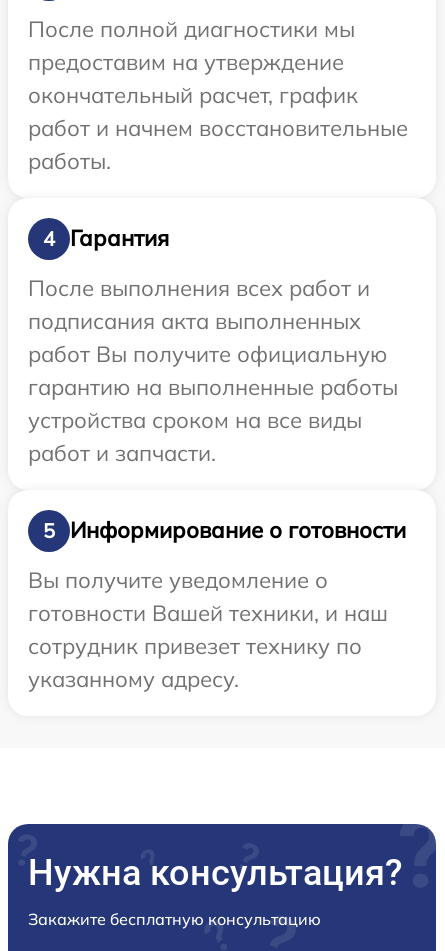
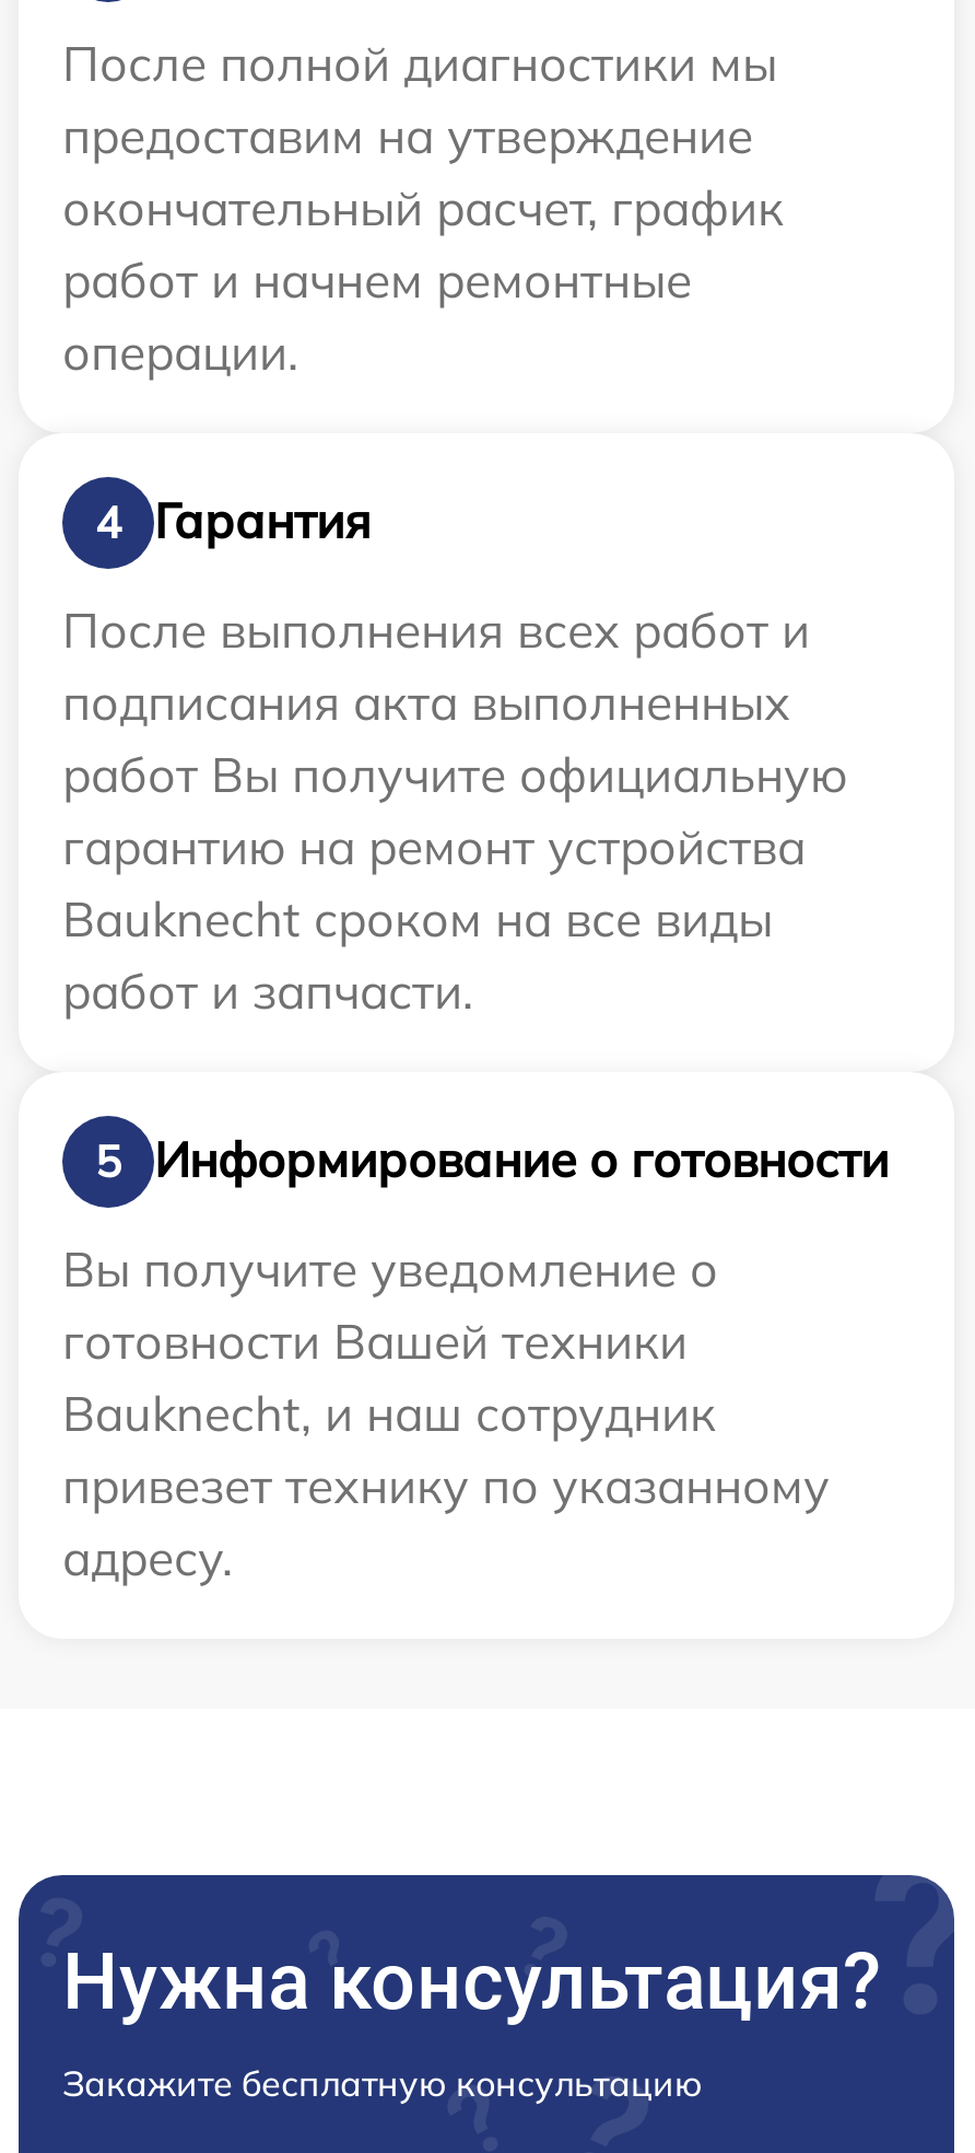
- работ и начнем восстановительные
- работы.
+ работ и начнем ремонтные
+ операции.

- гарантию на выполненные работы
+ гарантию на ремонт устройства

- устройства сроком на все виды
+ Bauknecht сроком на все виды

- готовности Вашей техники, и наш
- сотрудник привезет технику по
- указанному адресу.
+ готовности Вашей техники
+ Bauknecht, и наш сотрудник
+ привезет технику по указанному
+ адресу.
